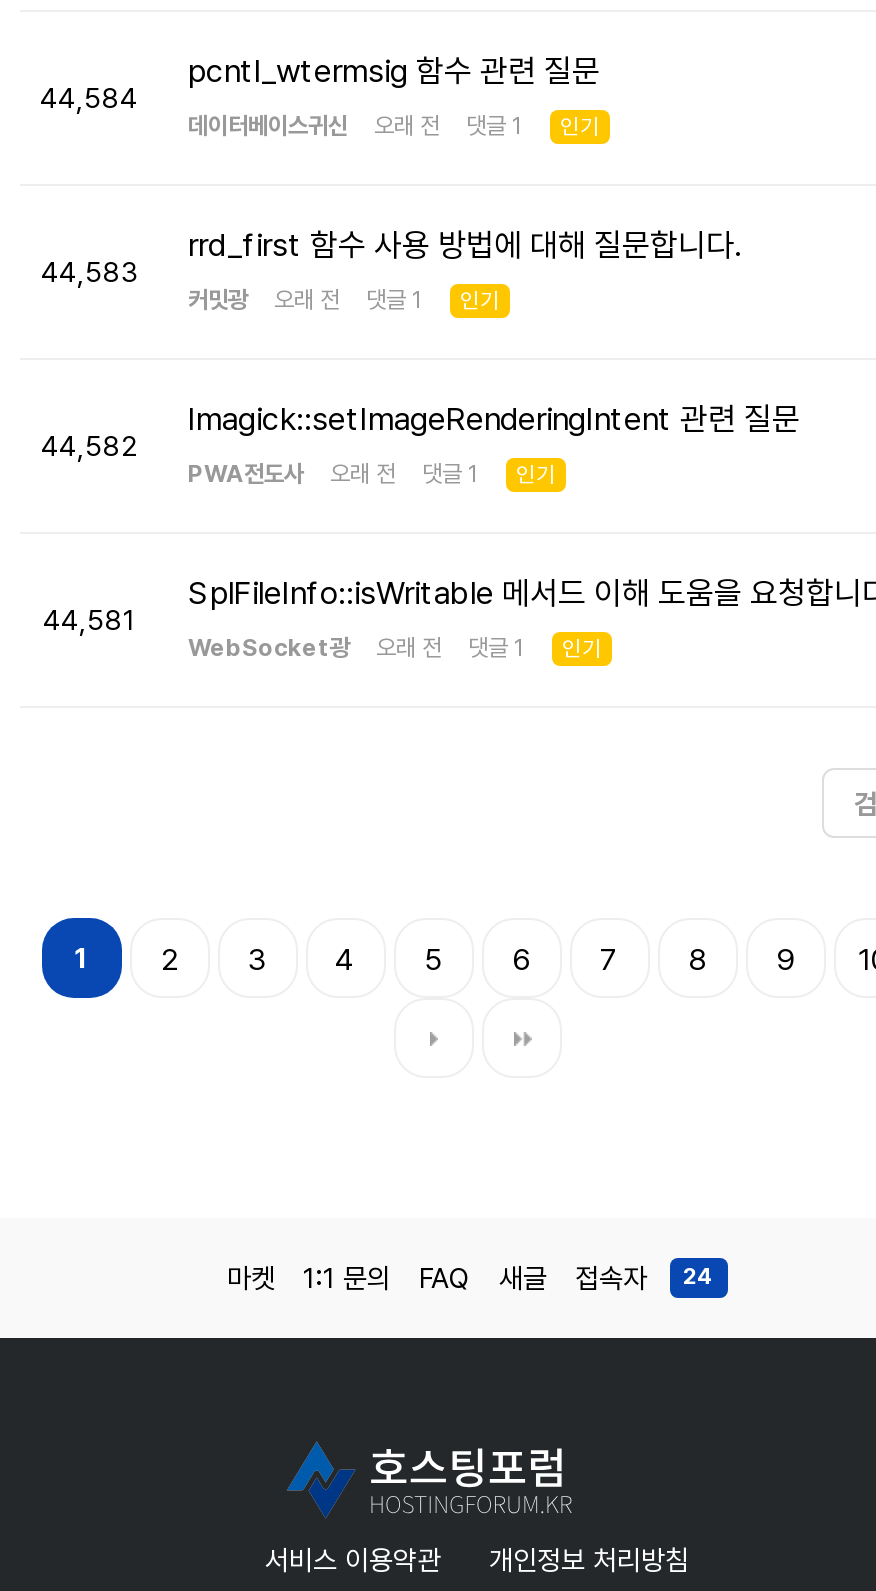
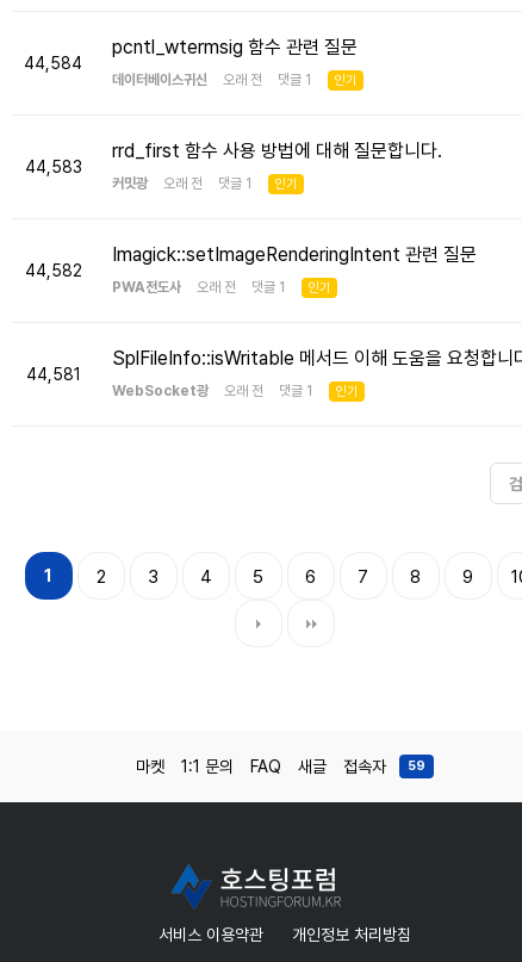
- 마켓 1:1 문의 FAQ 새글 접속자 24
+ 마켓 1:1 문의 FAQ 새글 접속자 59
